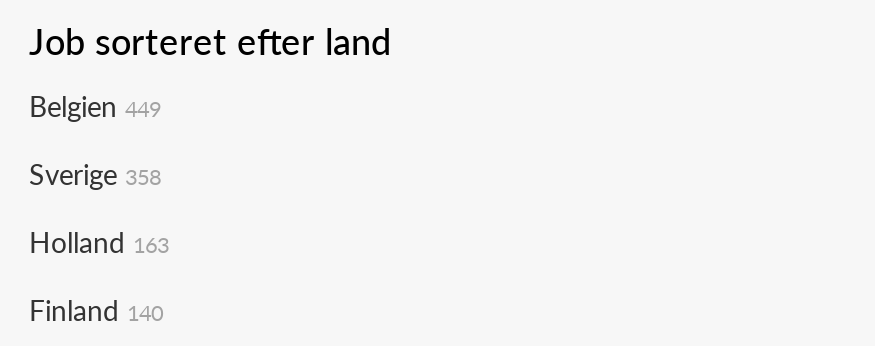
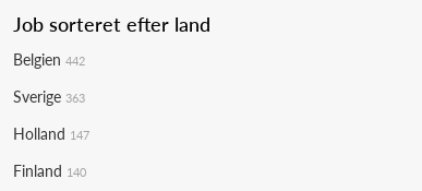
- Belgien 449
+ Belgien 442

- Sverige 358
+ Sverige 363

- Holland 163
+ Holland 147
